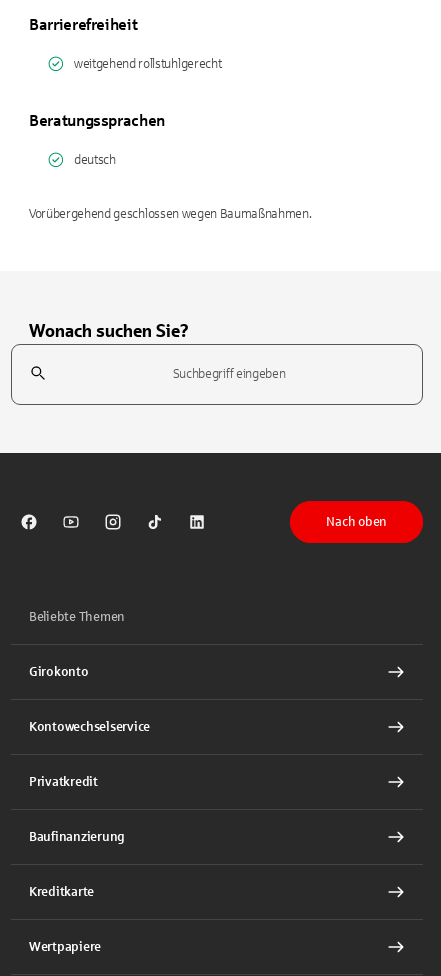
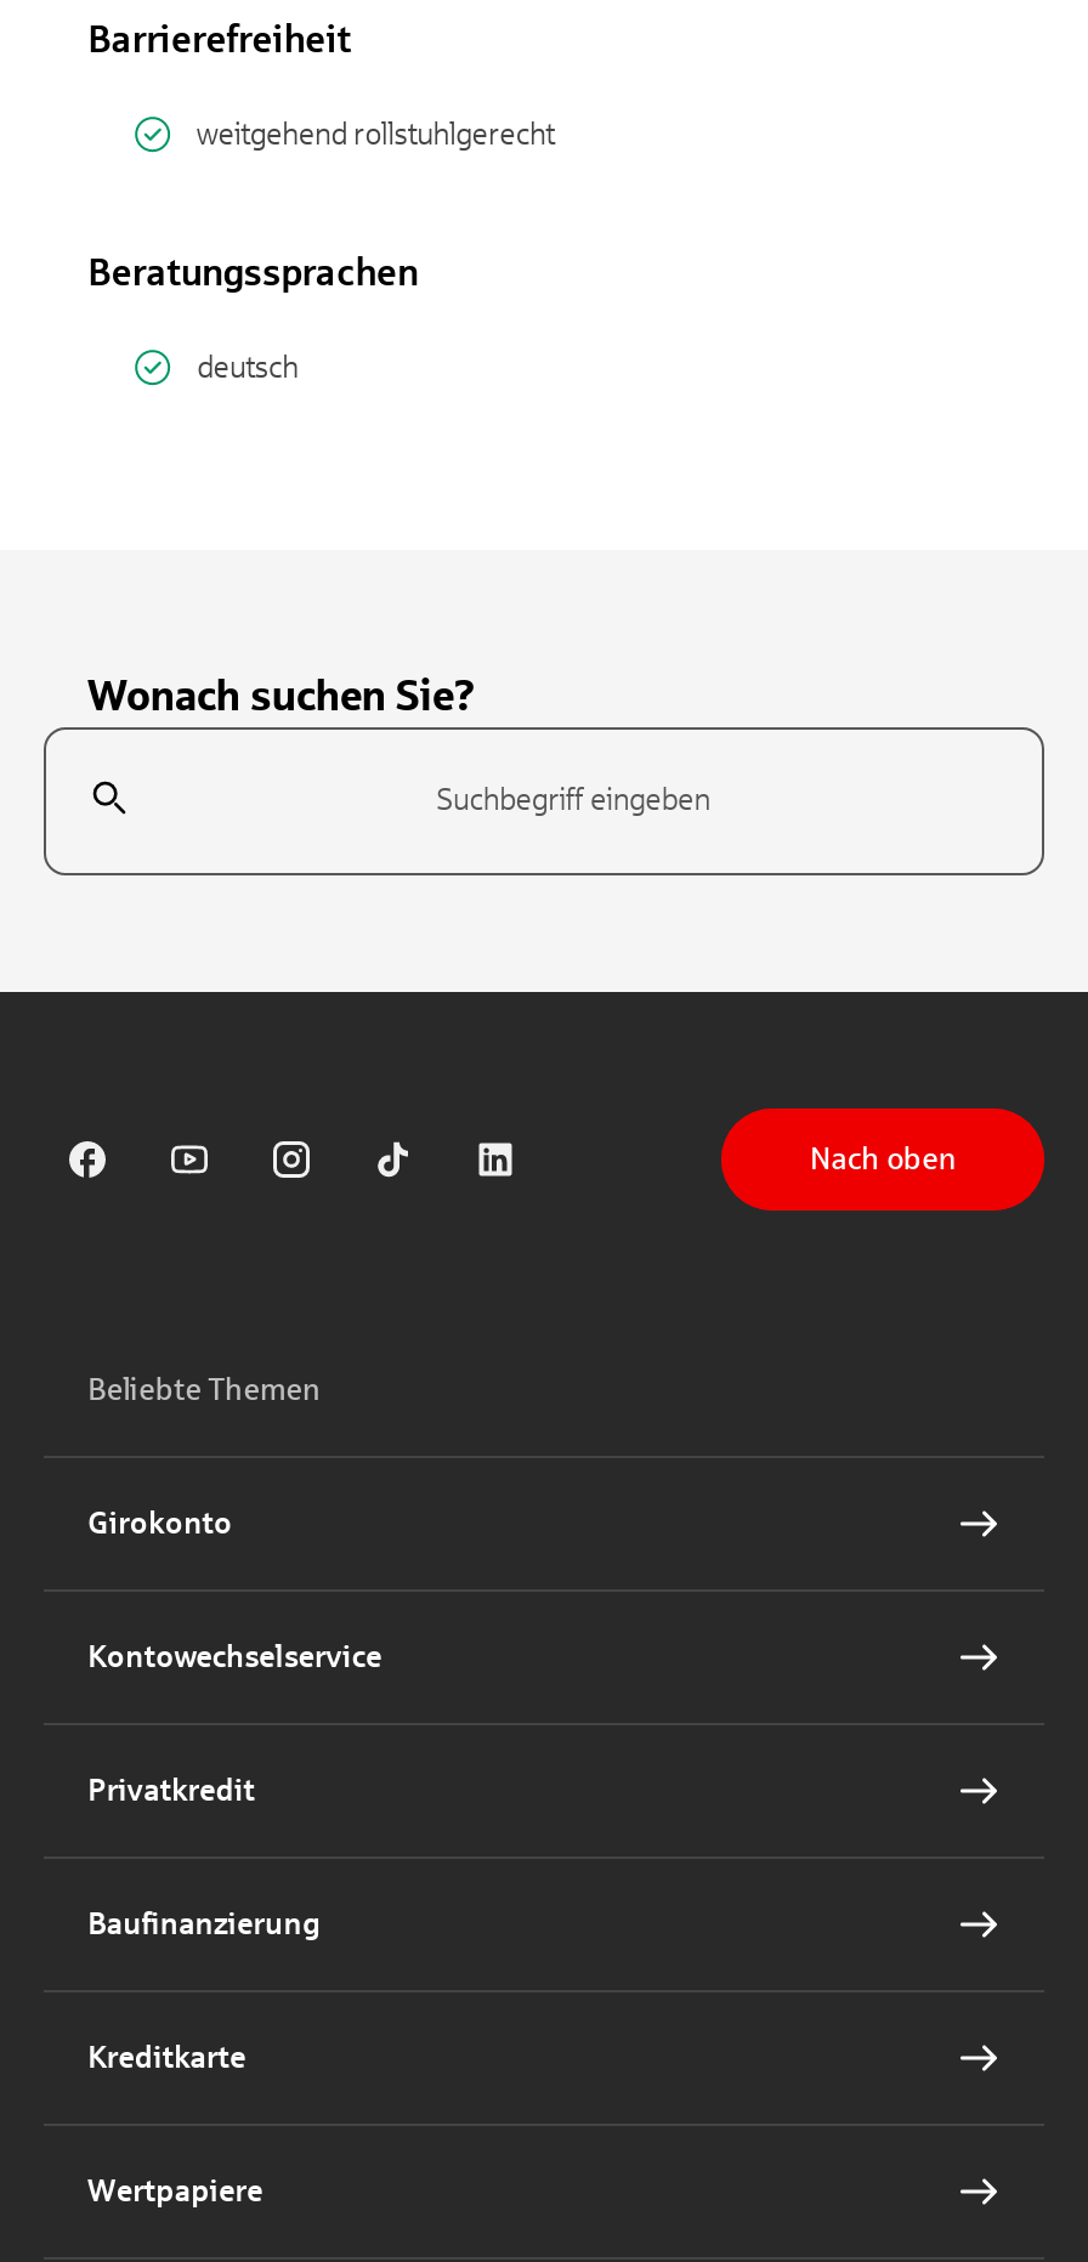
- Vorübergehend geschlossen wegen Baumaßnahmen.
